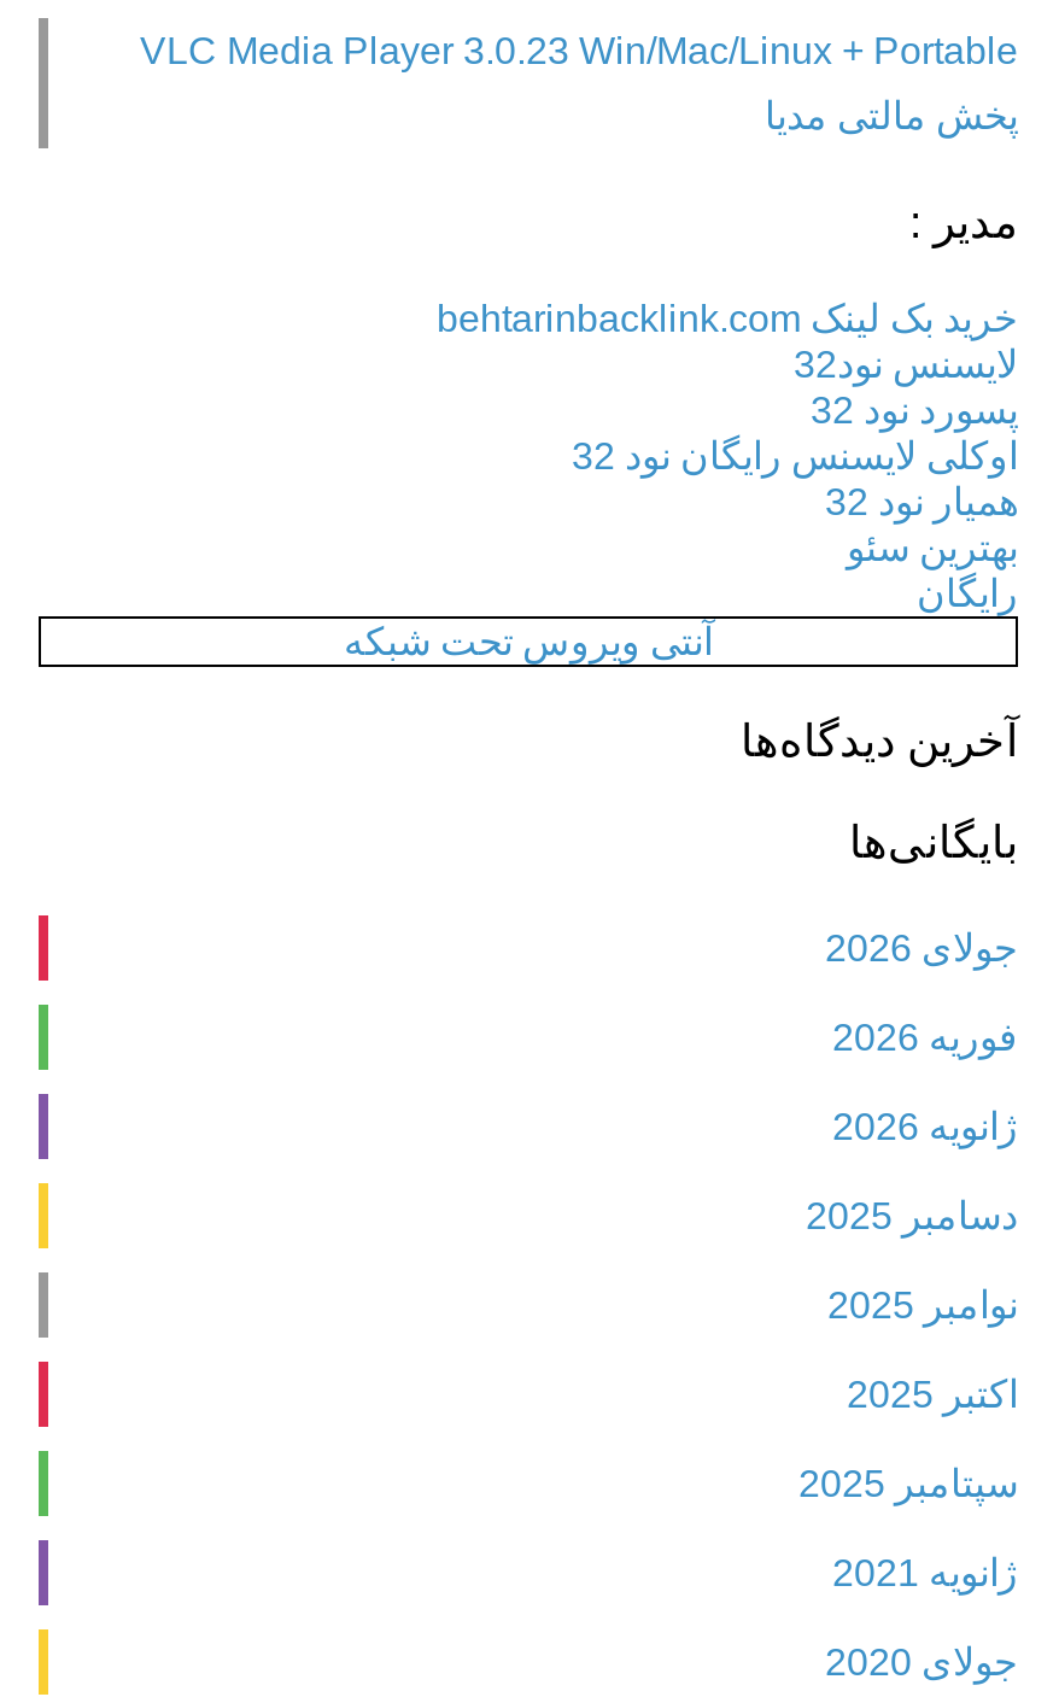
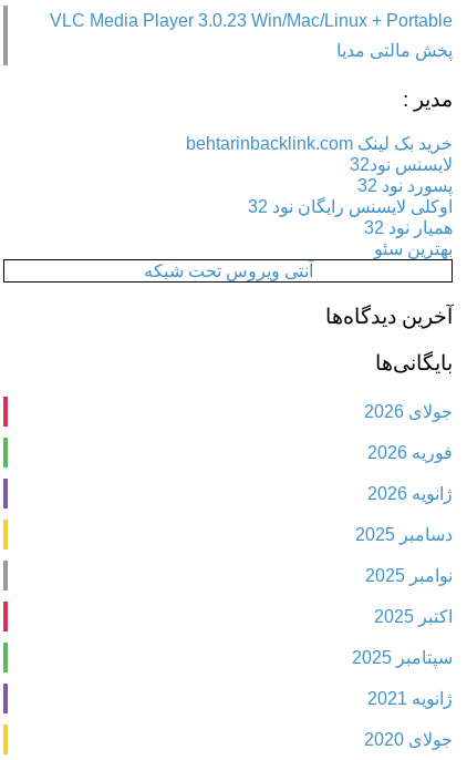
- رایگان
